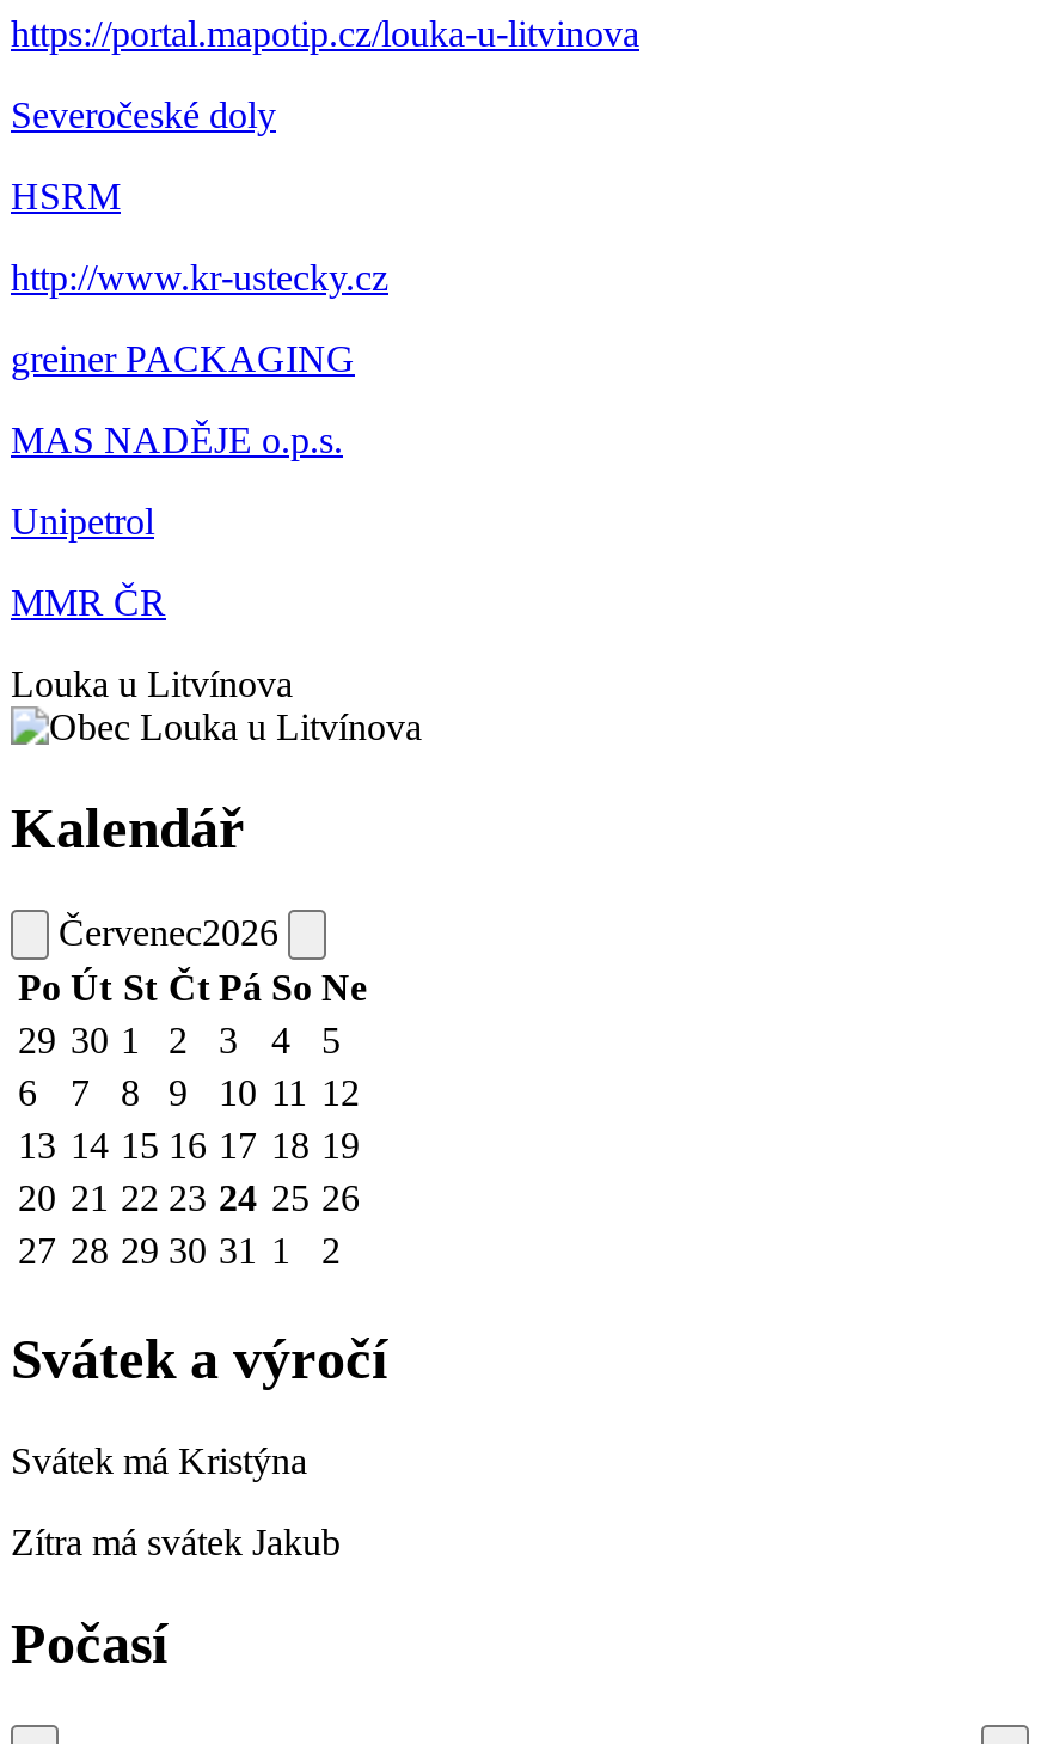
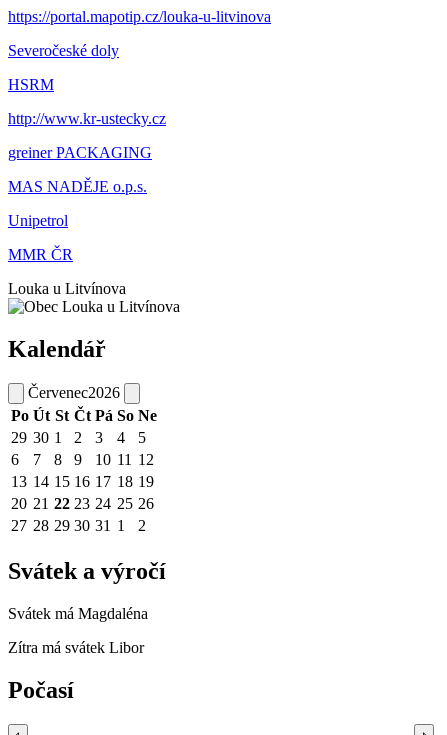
- Svátek má Kristýna
+ Svátek má Magdaléna

- Zítra má svátek Jakub
+ Zítra má svátek Libor
